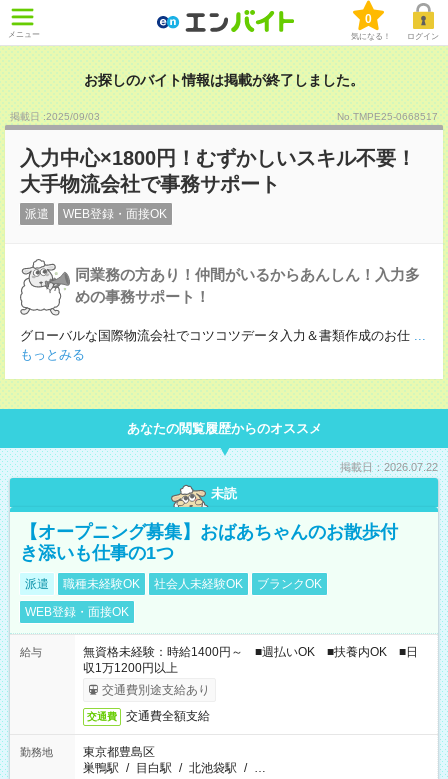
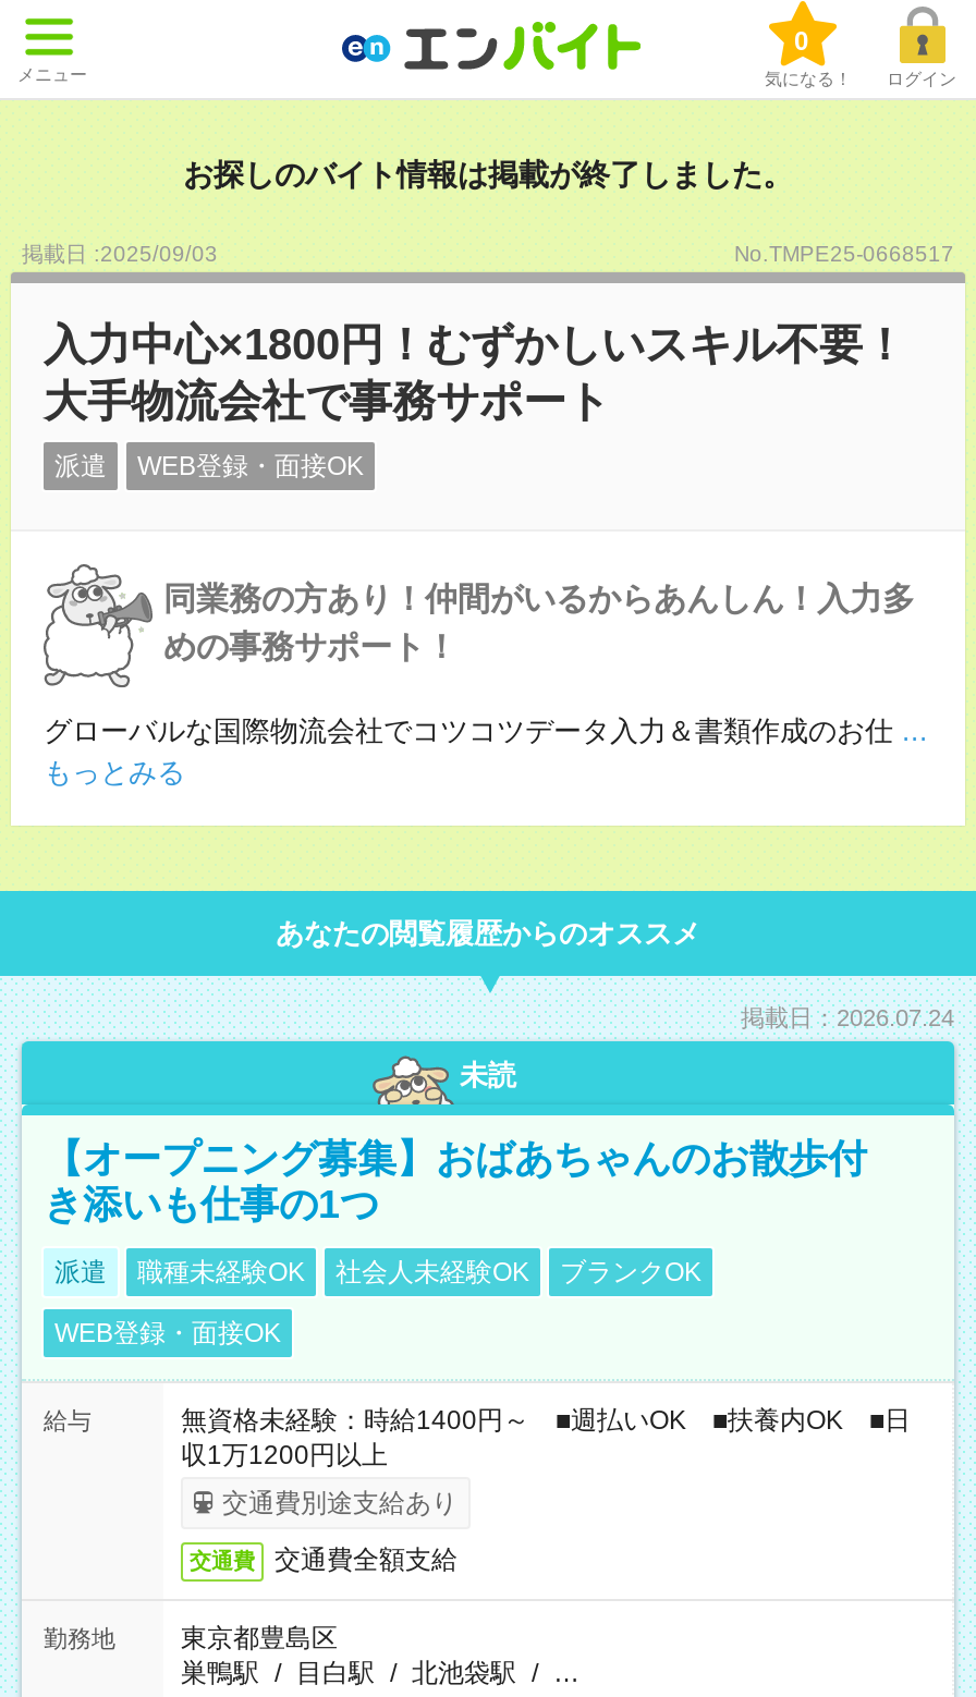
- 掲載日：2026.07.22
+ 掲載日：2026.07.24
